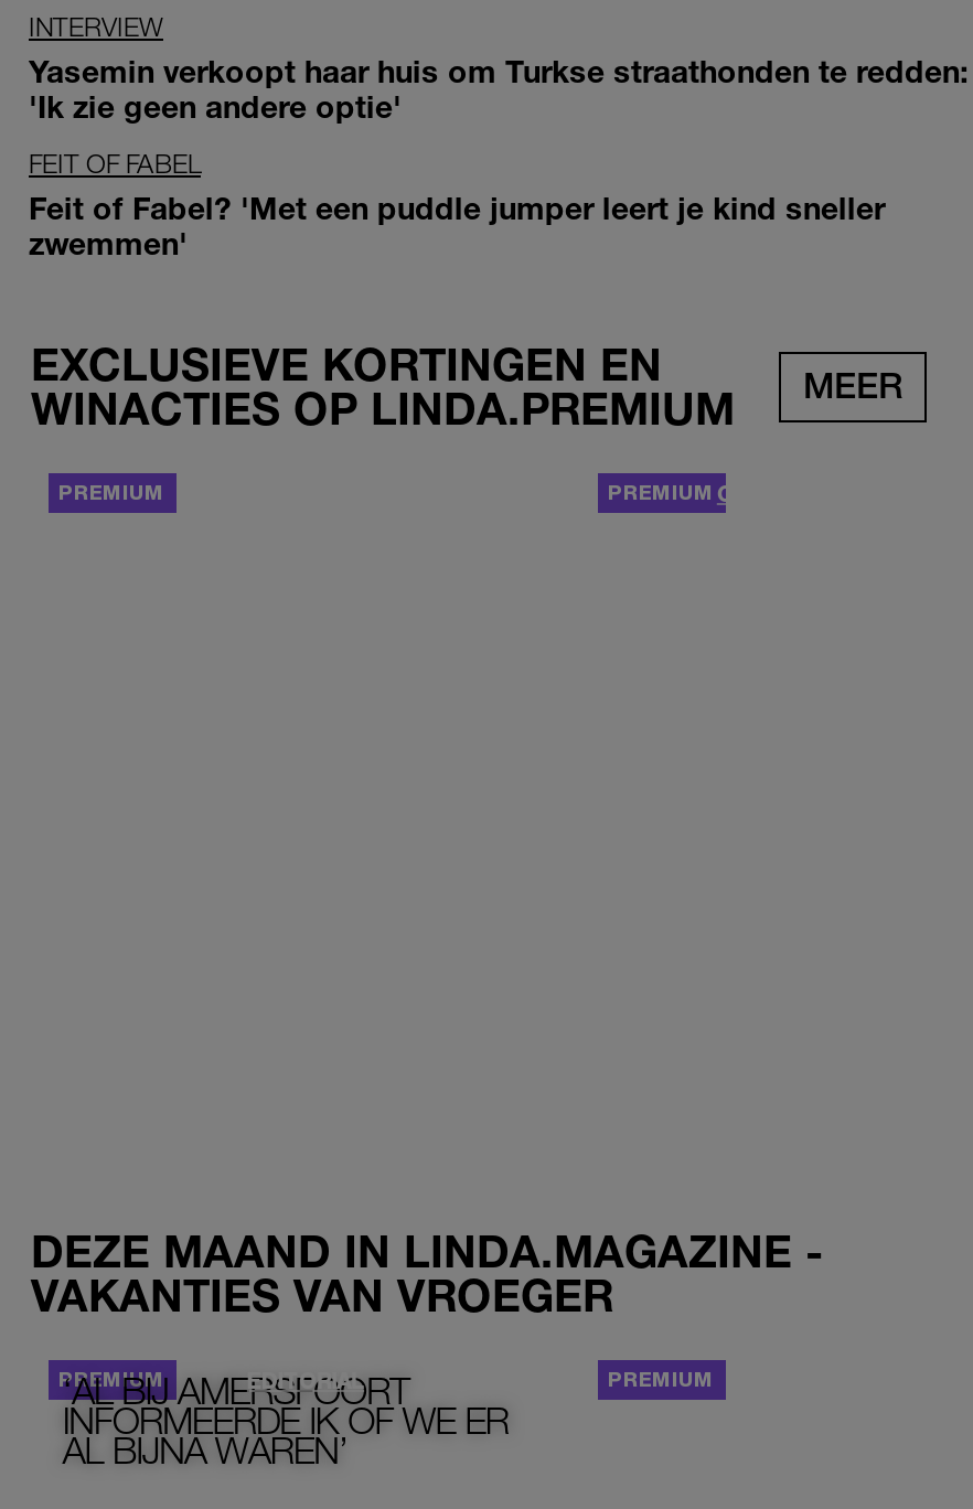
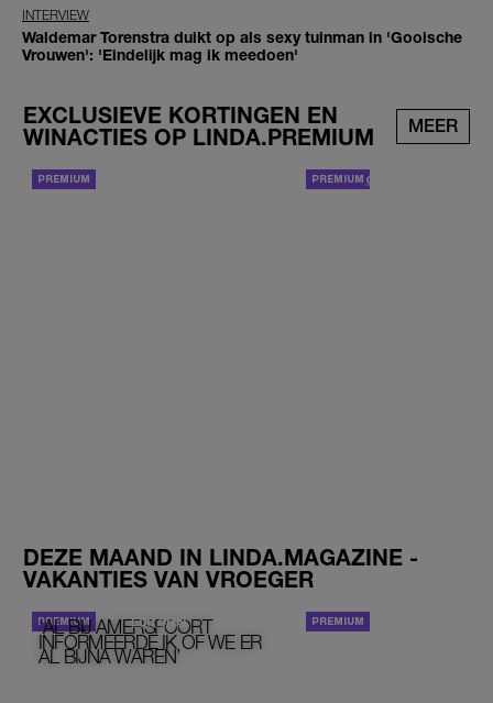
- Yasemin verkoopt haar huis om Turkse straathonden te redden:
- 'Ik zie geen andere optie'
- FEIT OF FABEL
- Feit of Fabel? 'Met een puddle jumper leert je kind sneller
- zwemmen'
+ Waldemar Torenstra duikt op als sexy tuinman in 'Gooische
+ Vrouwen': 'Eindelijk mag ik meedoen'
